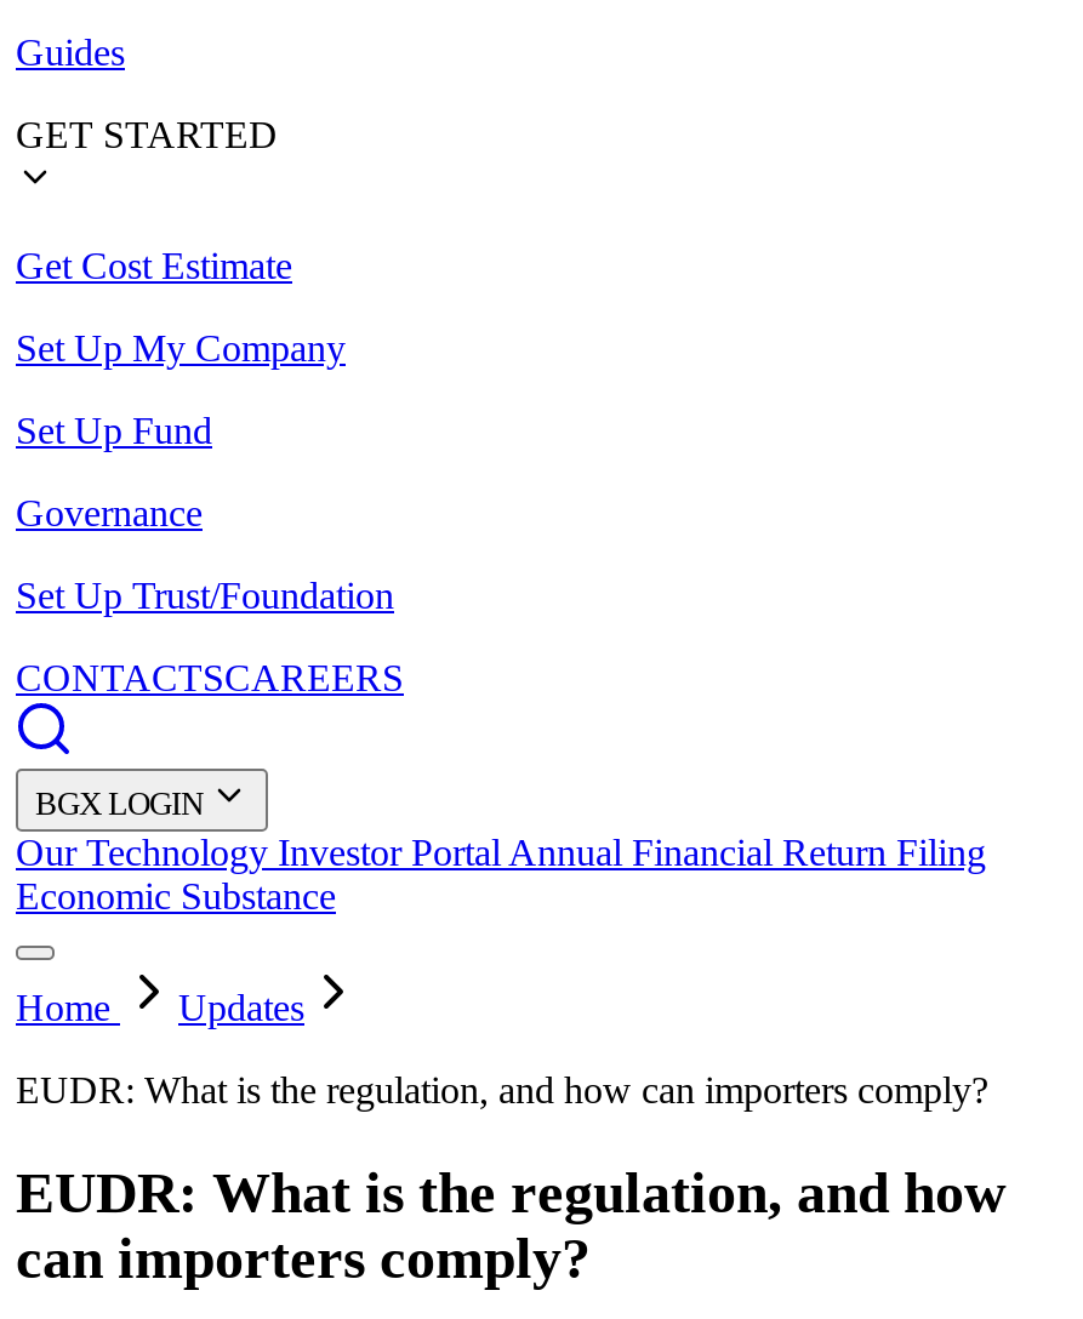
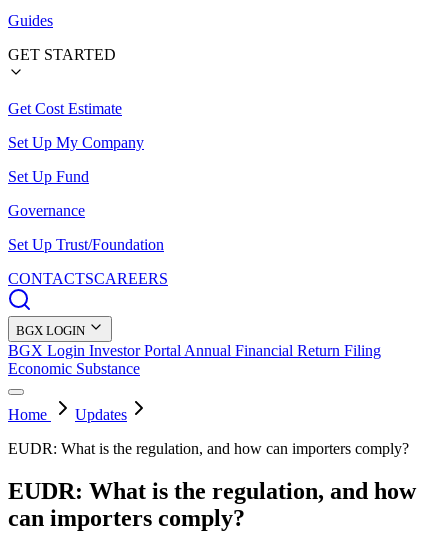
- Our Technology Investor Portal Annual Financial Return Filing
+ BGX Login Investor Portal Annual Financial Return Filing
